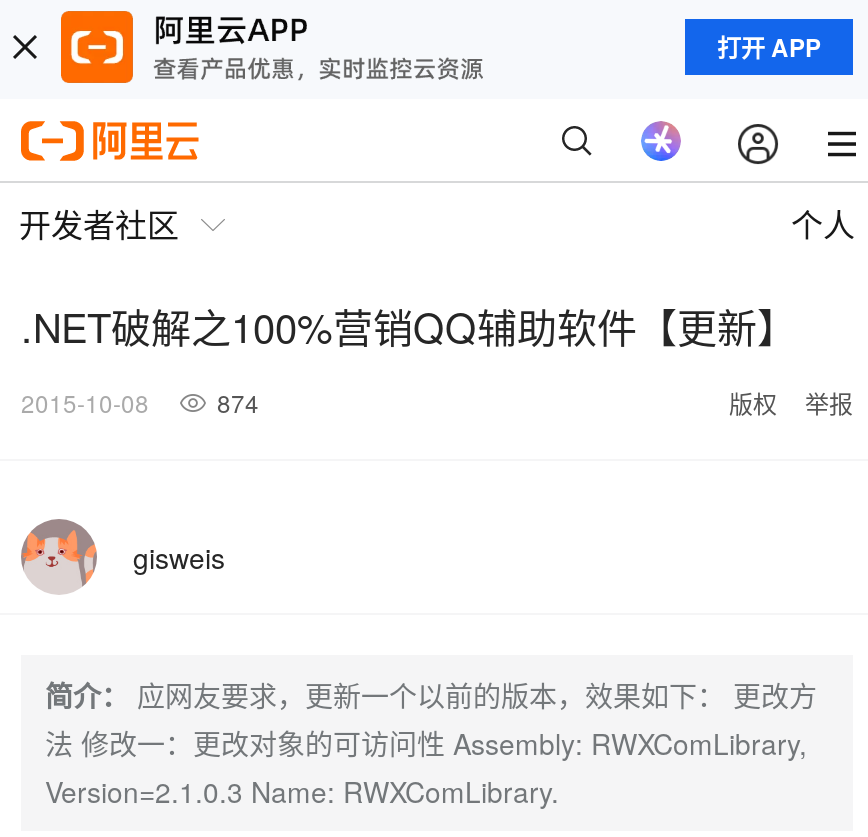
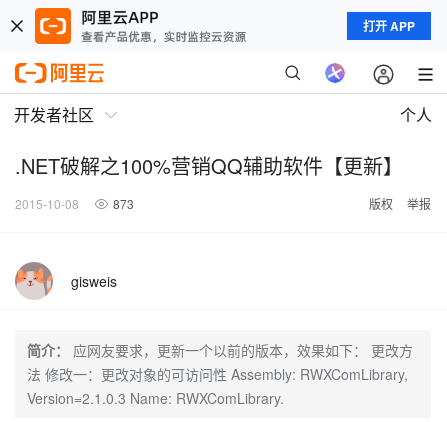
- 2015-10-08 874
+ 2015-10-08 873
